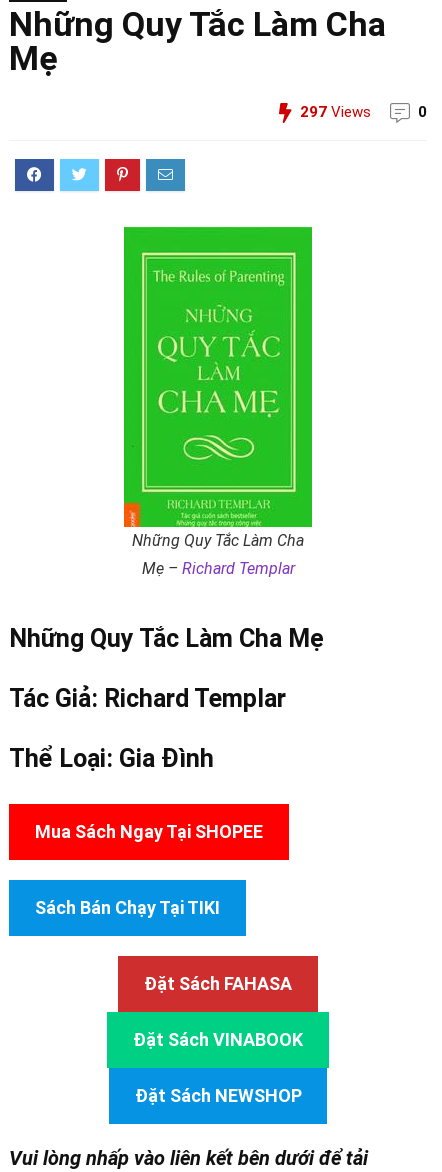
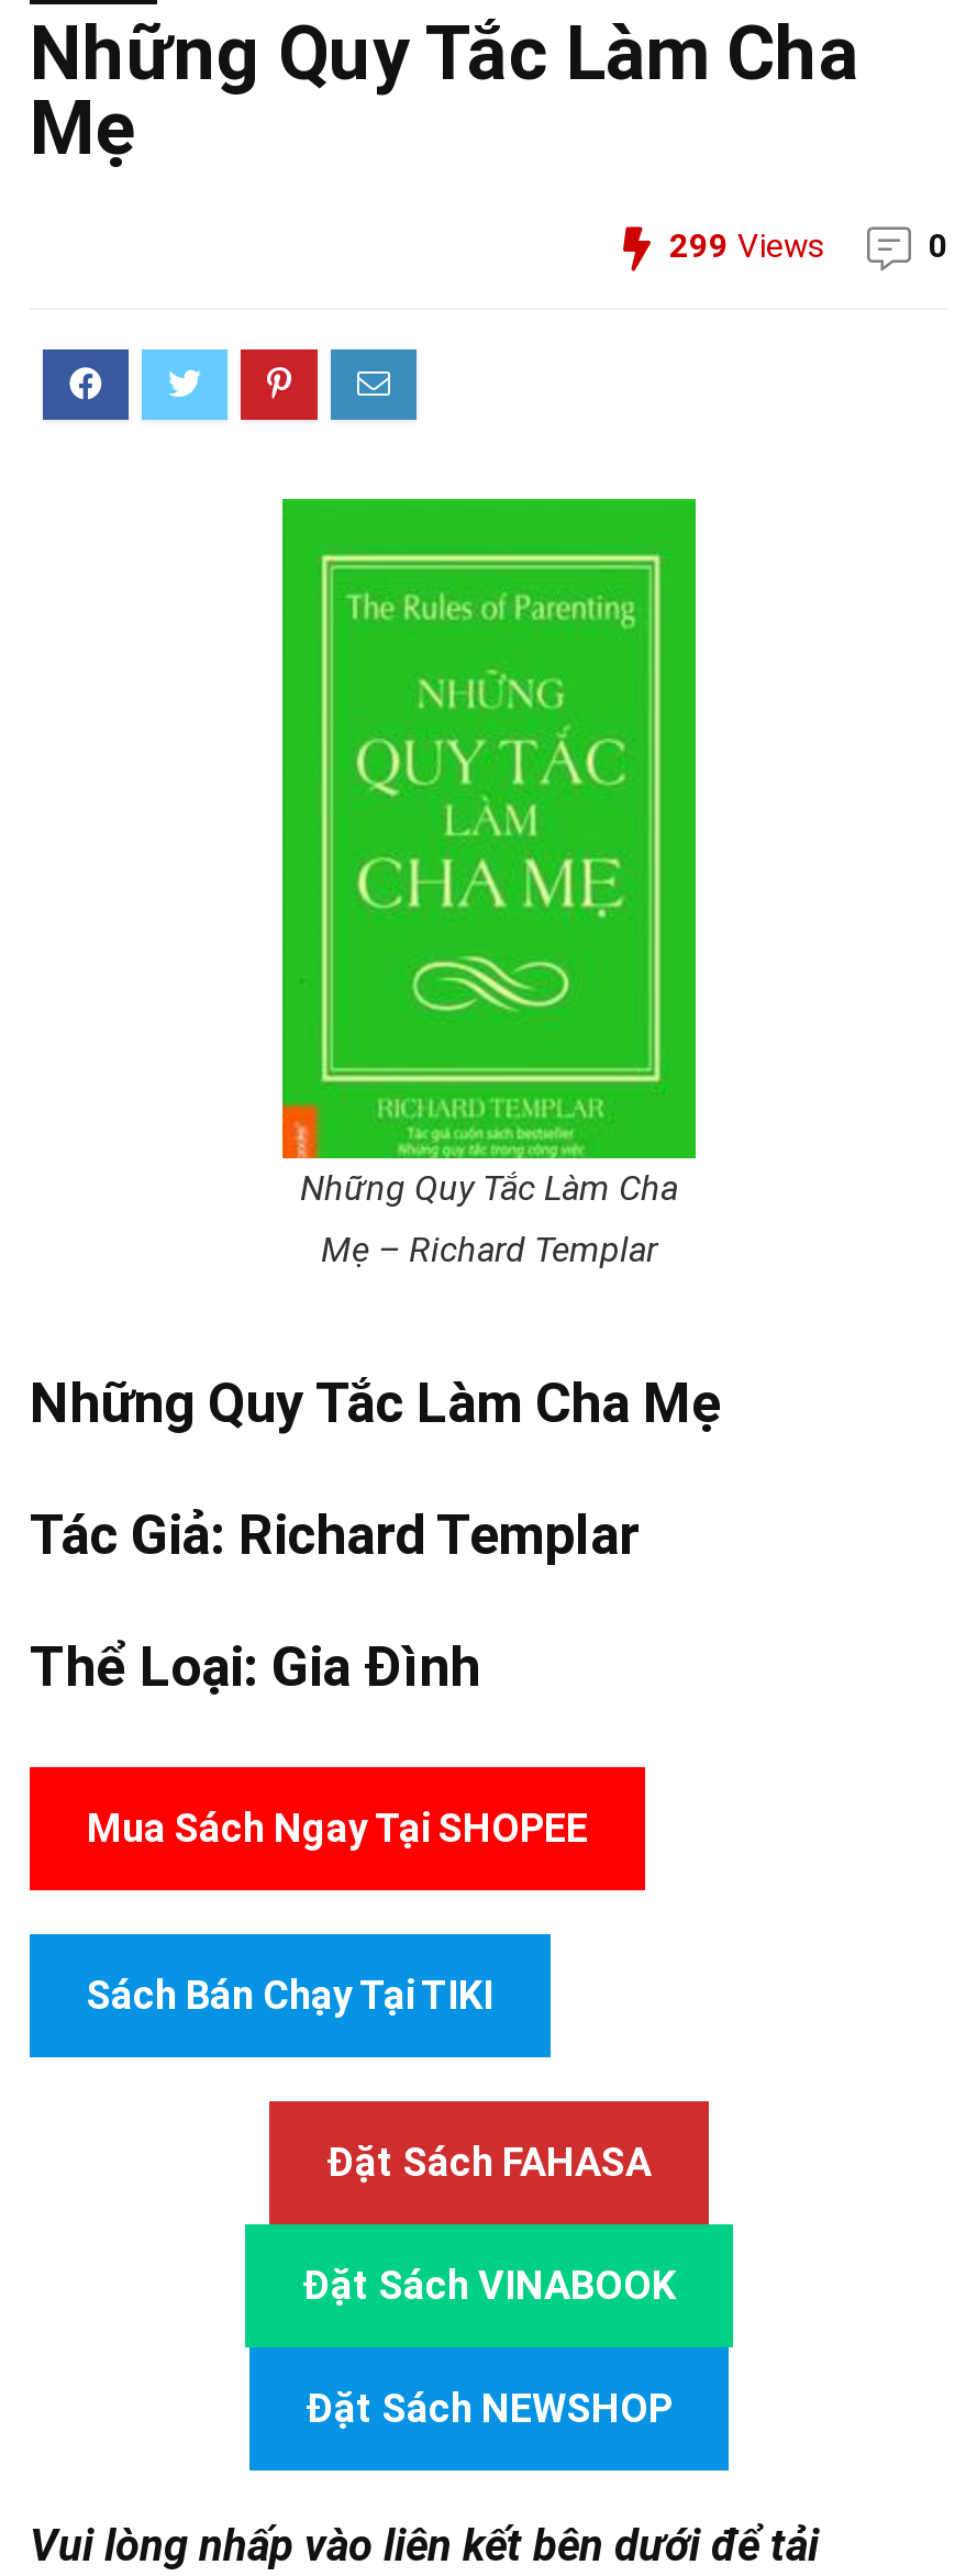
- 297 Views
+ 299 Views
